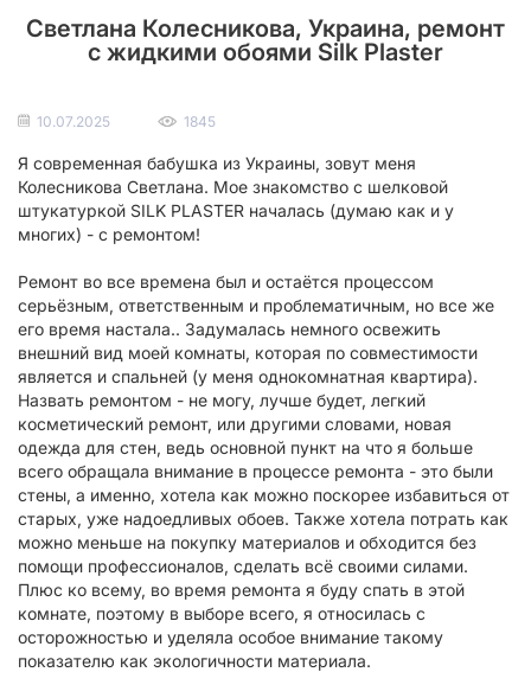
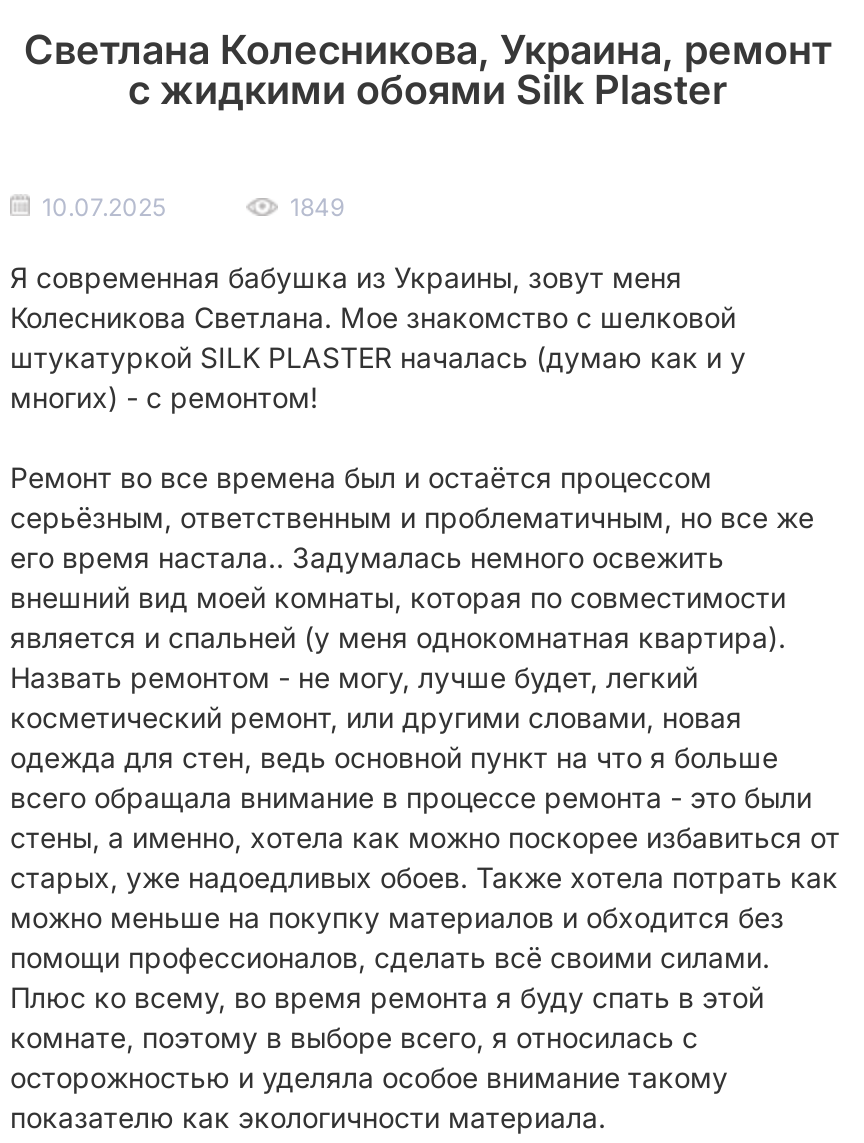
- 1845
+ 1849
